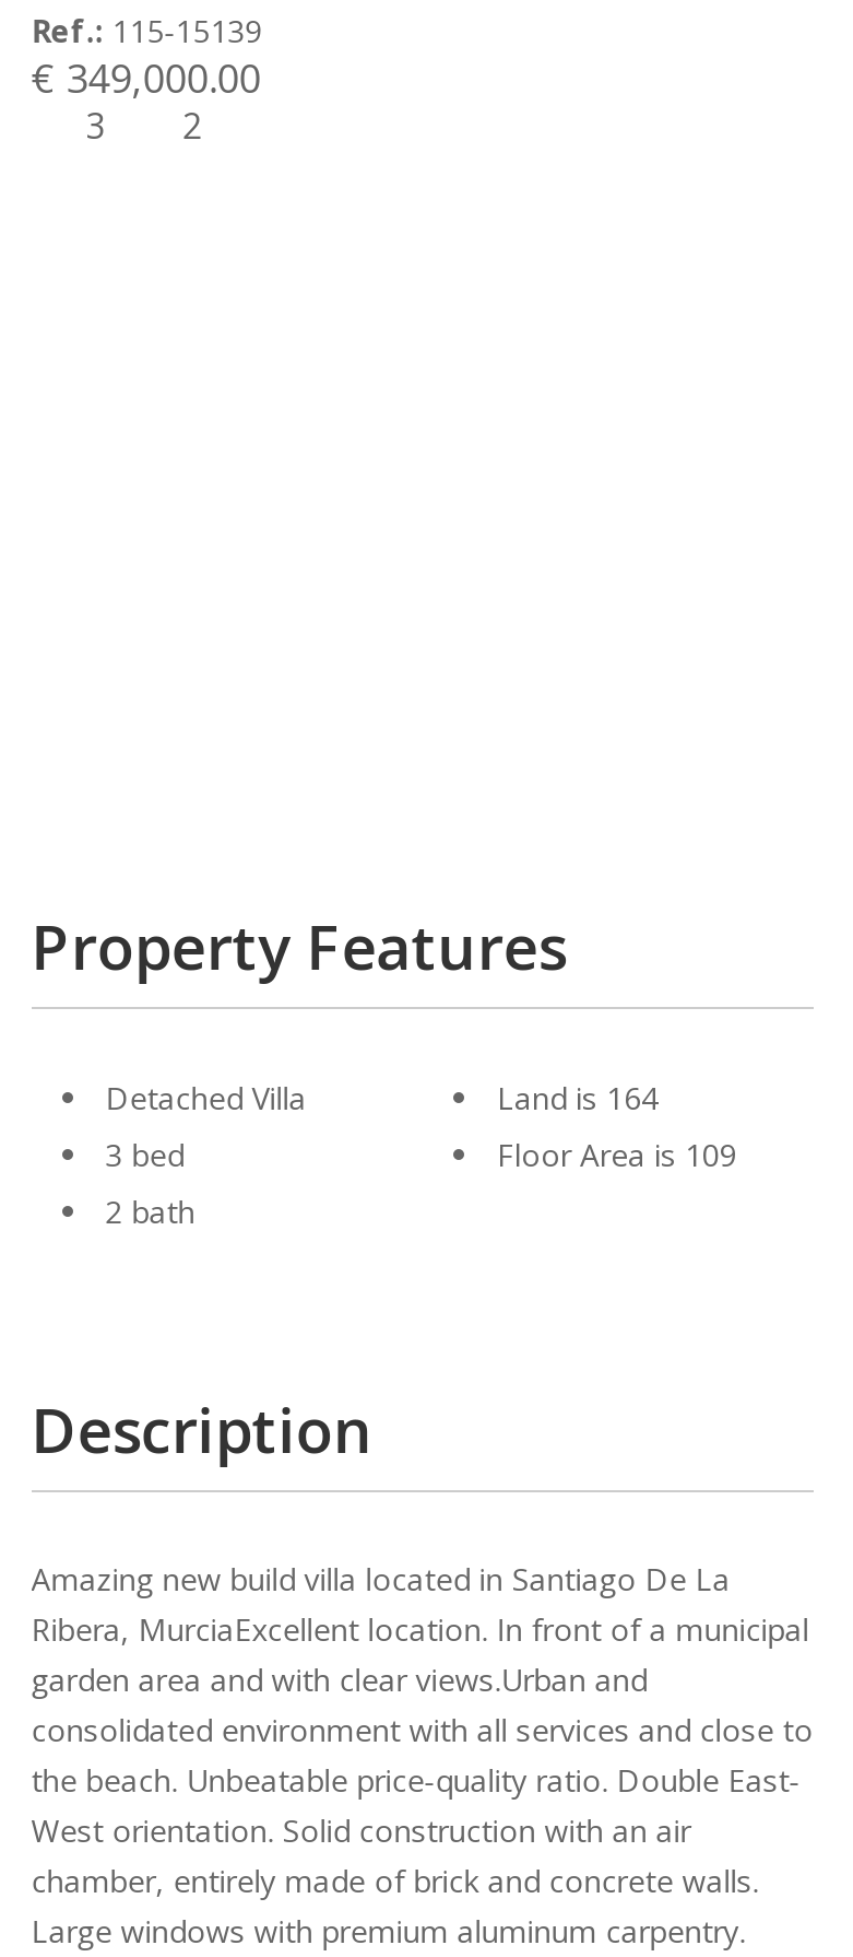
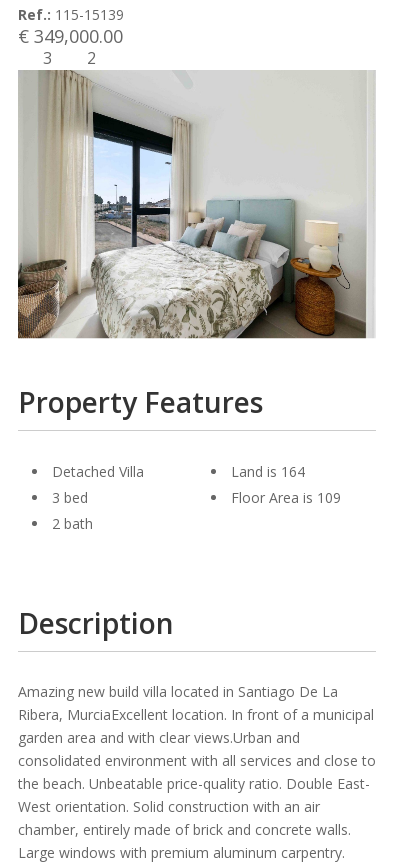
+ [image]
